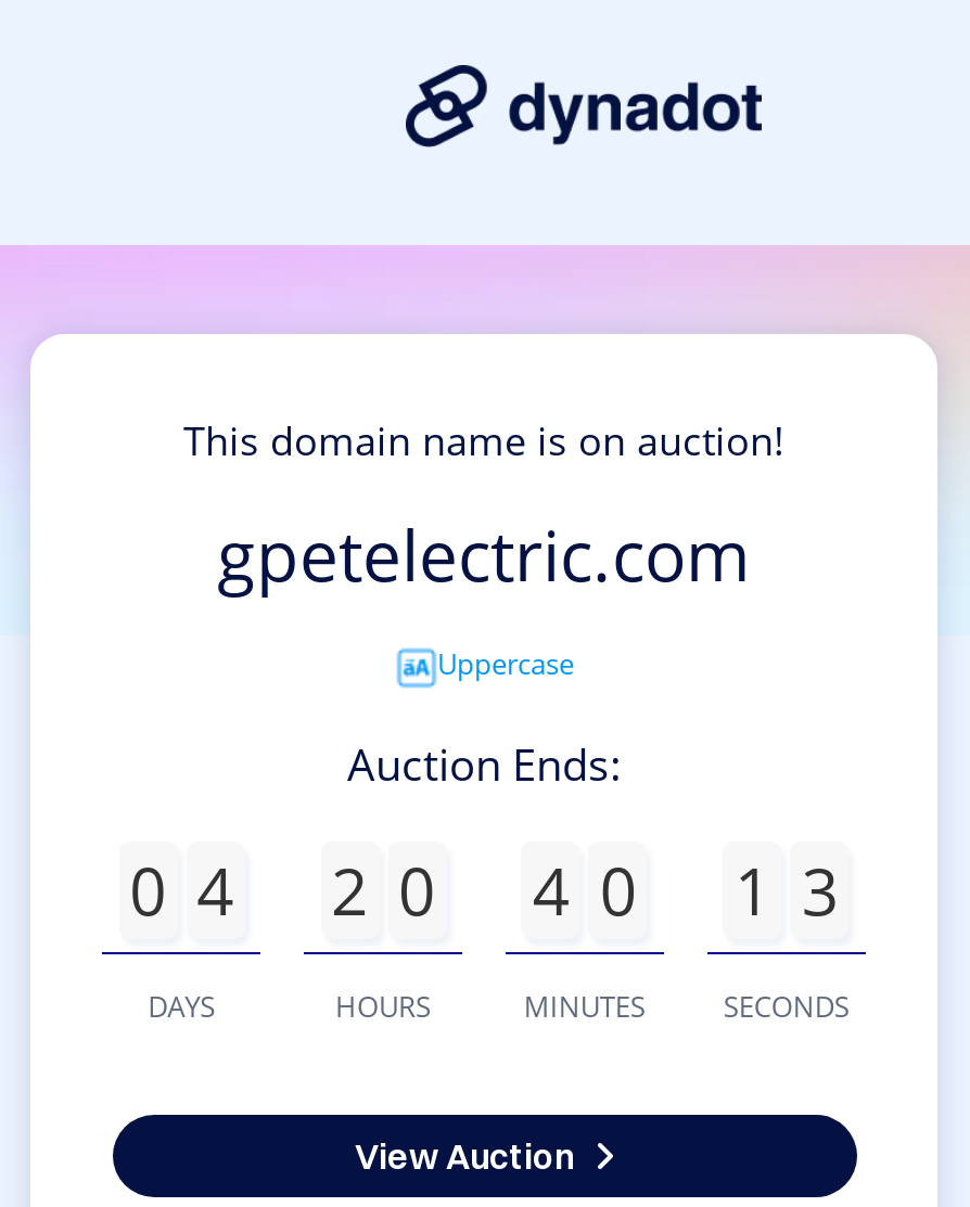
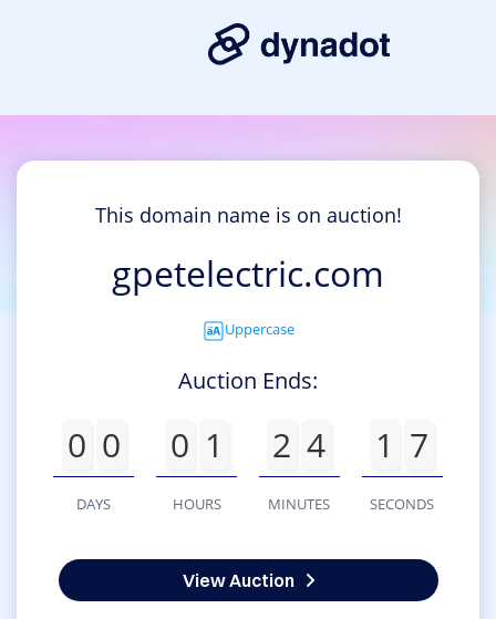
- 0 4
+ 0 0

- 2 0
+ 0 1

- 4 0
+ 2 4

- 1 3
+ 1 7
